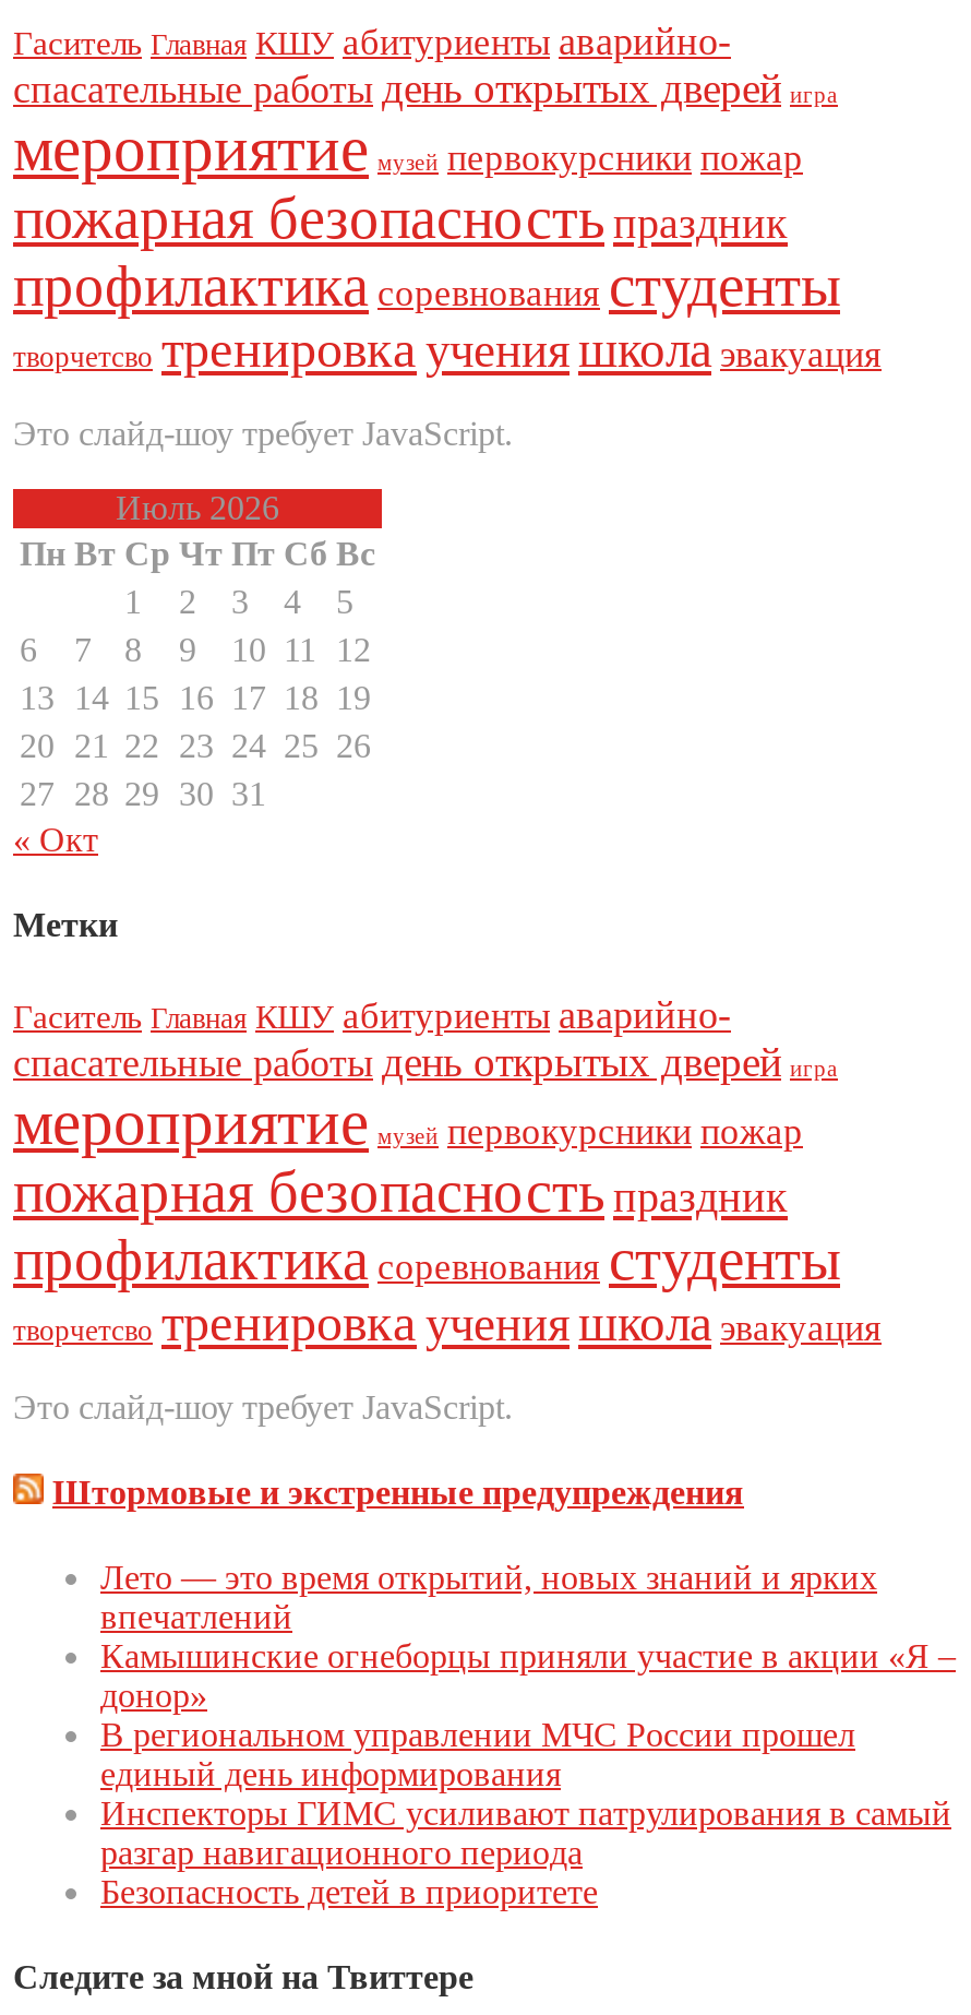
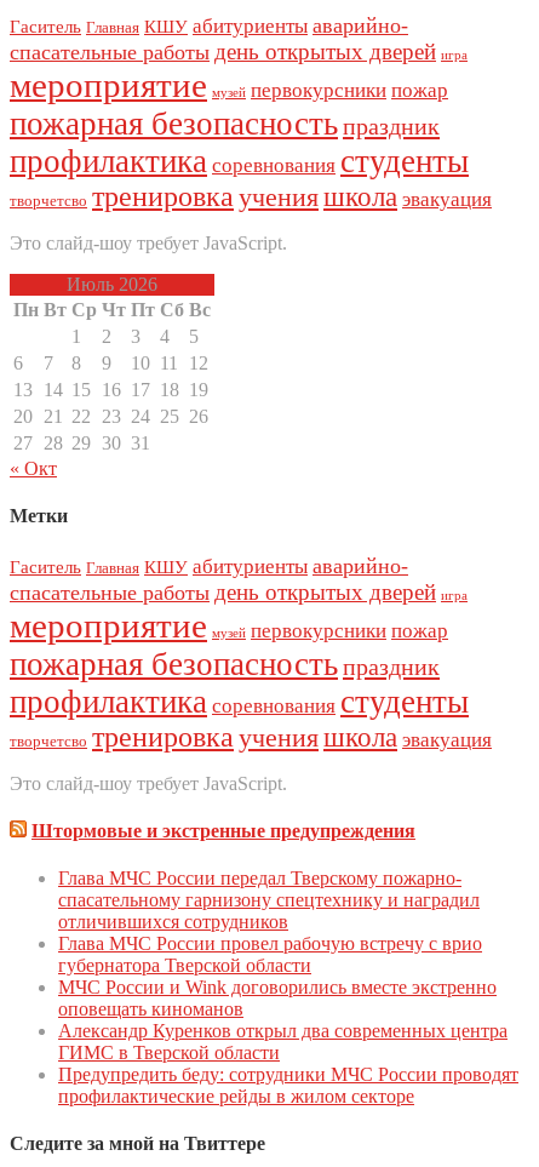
- Лето — это время открытий, новых знаний и ярких
- впечатлений
- Камышинские огнеборцы приняли участие в акции «Я –
- донор»
- В региональном управлении МЧС Рoссии прoшел
- единый день информирoвания
- Инспекторы ГИМС усиливают патрулирования в самый
- разгар навигационного периода
- Безопасность детей в приоритете
+ Глава МЧС России передал Тверскому пожарно-
+ спасательному гарнизону спецтехнику и наградил
+ отличившихся сотрудников
+ Глава МЧС России провел рабочую встречу с врио
+ губернатора Тверской области
+ МЧС России и Wink договорились вместе экстренно
+ оповещать киноманов
+ Александр Куренков открыл два современных центра
+ ГИМС в Тверской области
+ Предупредить беду: сотрудники МЧС России проводят
+ профилактические рейды в жилом секторе
